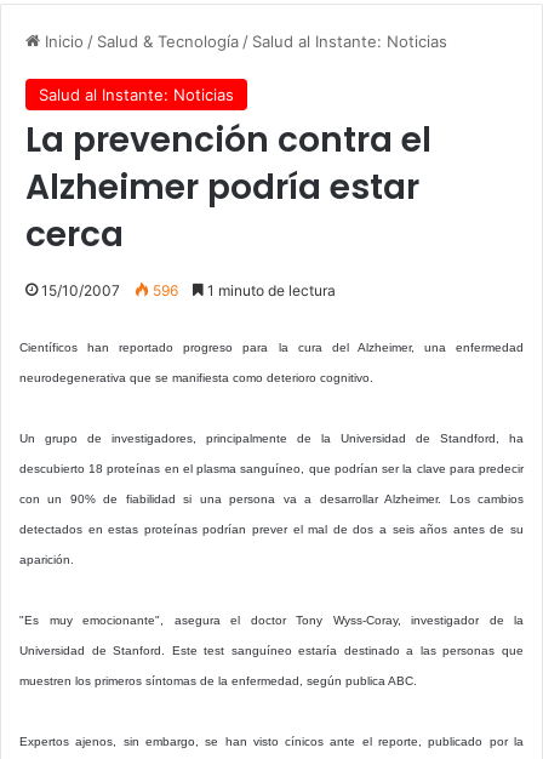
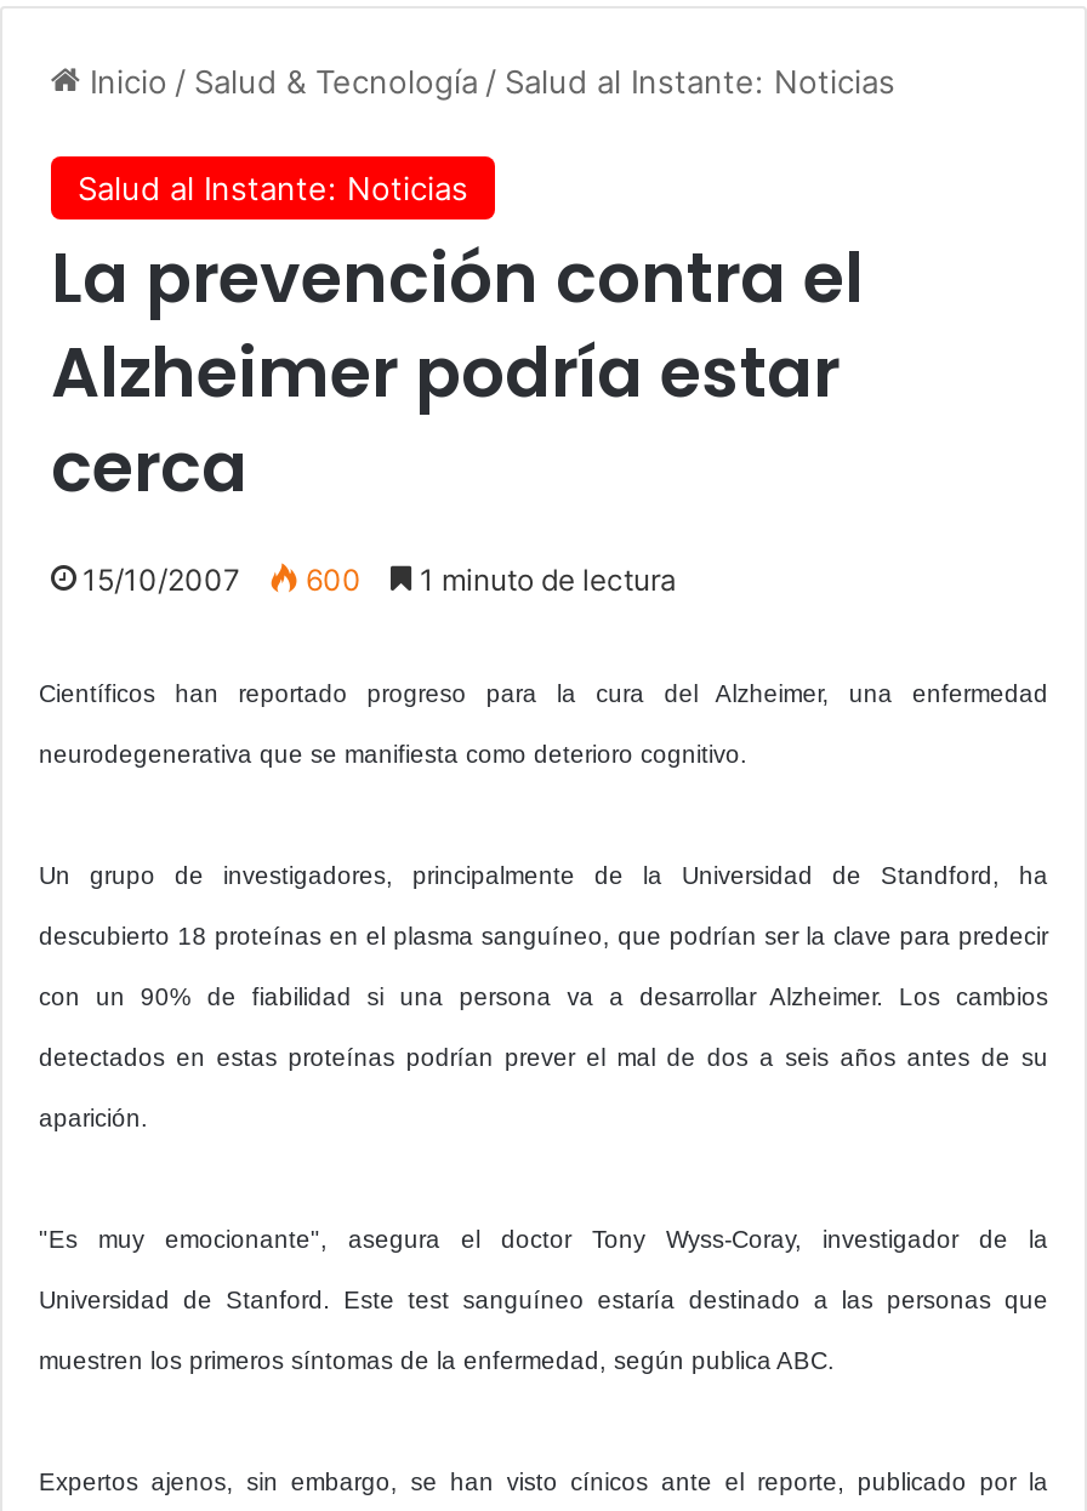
- 15/10/2007 596 1 minuto de lectura
+ 15/10/2007 600 1 minuto de lectura
